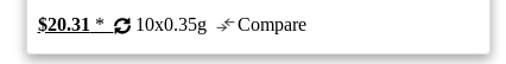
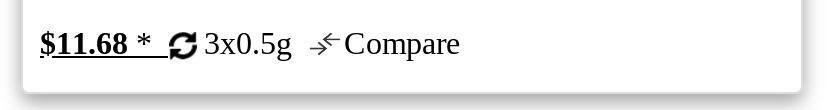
- $20.31 *
- 10x0.35g
+ $11.68 *
+ 3x0.5g
